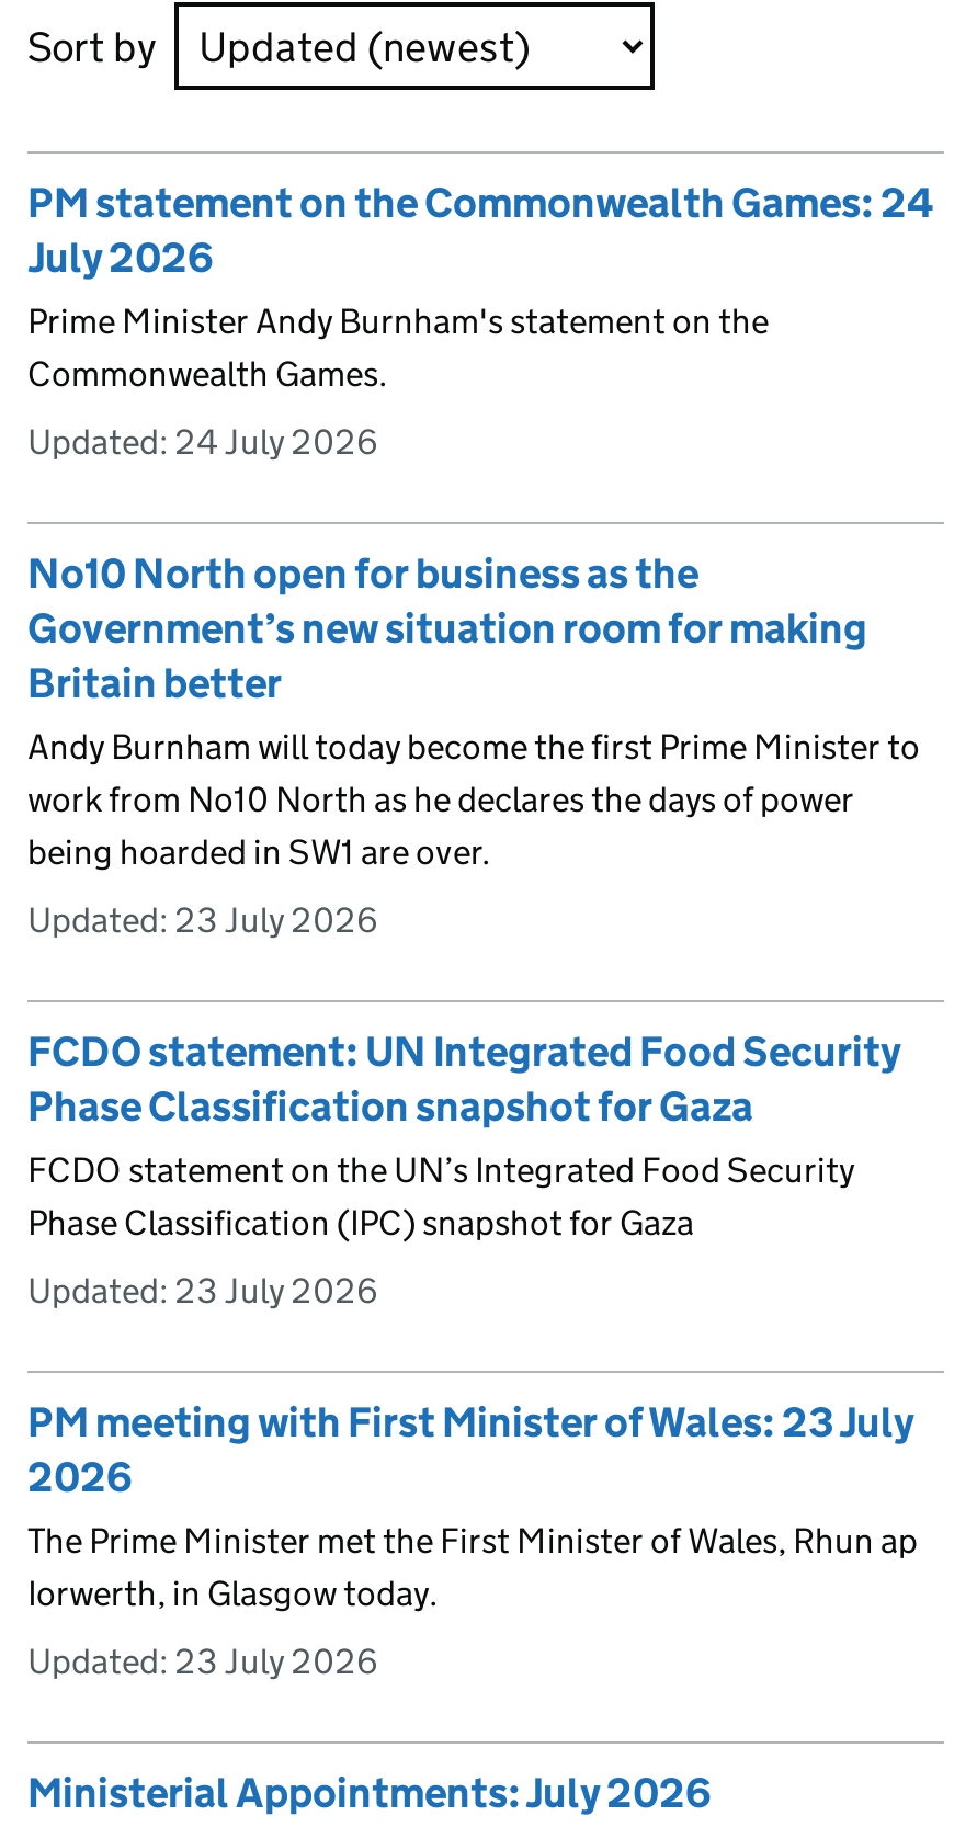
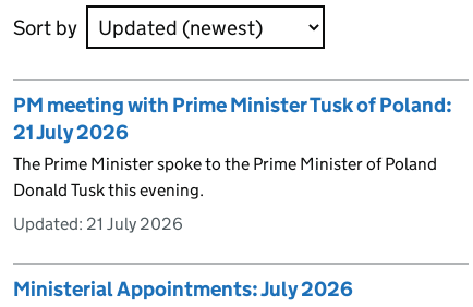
- PM statement on the Commonwealth Games: 24
- July 2026
- Prime Minister Andy Burnham's statement on the
- Commonwealth Games.
- Updated: 24 July 2026
- No10 North open for business as the
- Government’s new situation room for making
- Britain better
- Andy Burnham will today become the first Prime Minister to
- work from No10 North as he declares the days of power
- being hoarded in SW1 are over.
- Updated: 23 July 2026
- FCDO statement: UN Integrated Food Security
- Phase Classification snapshot for Gaza
- FCDO statement on the UN’s Integrated Food Security
- Phase Classification (IPC) snapshot for Gaza
- Updated: 23 July 2026
- PM meeting with First Minister of Wales: 23 July
- 2026
- The Prime Minister met the First Minister of Wales, Rhun ap
- Iorwerth, in Glasgow today.
- Updated: 23 July 2026
+ PM meeting with Prime Minister Tusk of Poland:
+ 21 July 2026
+ The Prime Minister spoke to the Prime Minister of Poland
+ Donald Tusk this evening.
+ Updated: 21 July 2026
